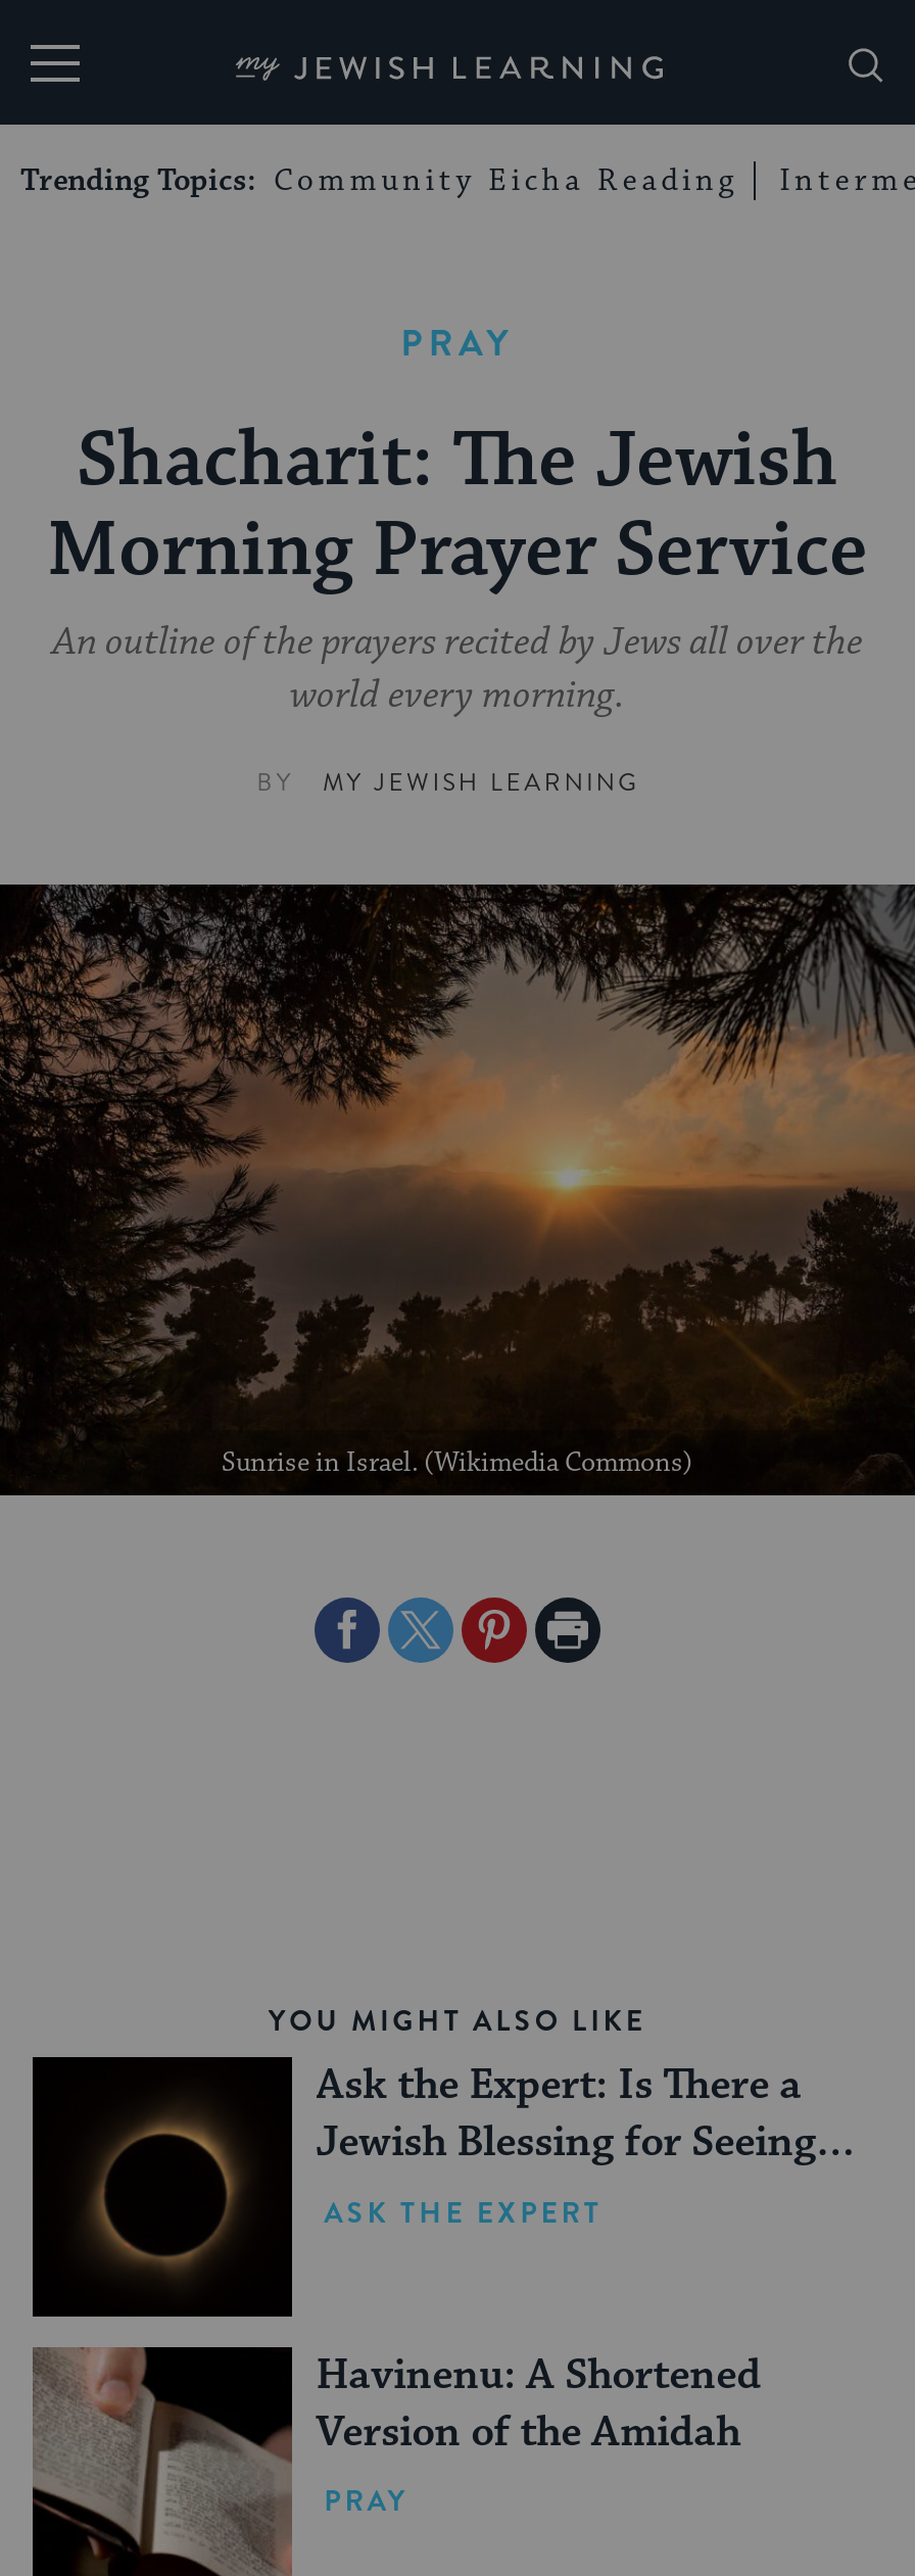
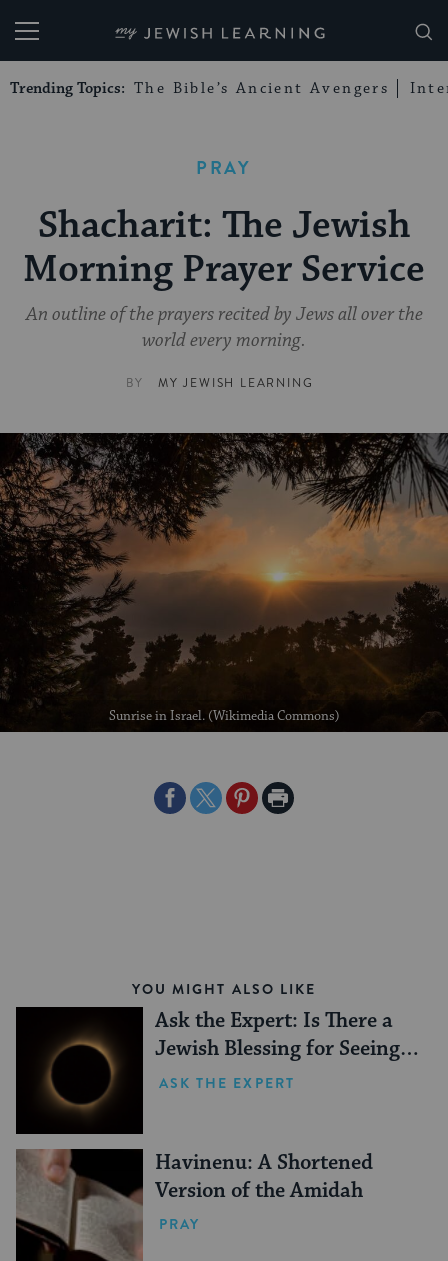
- Trending Topics: Community Eicha Reading
+ Trending Topics: The Bible’s Ancient Avengers
